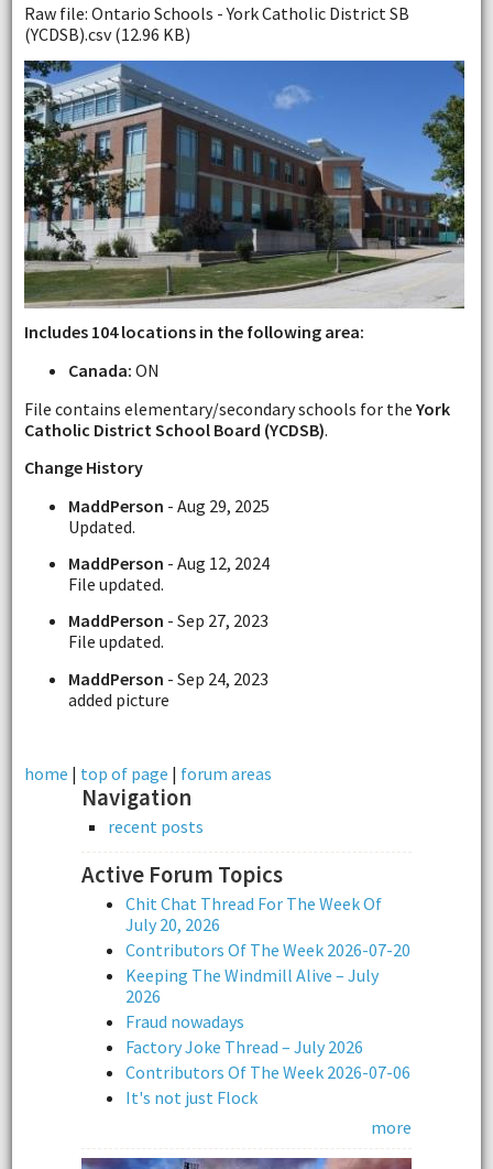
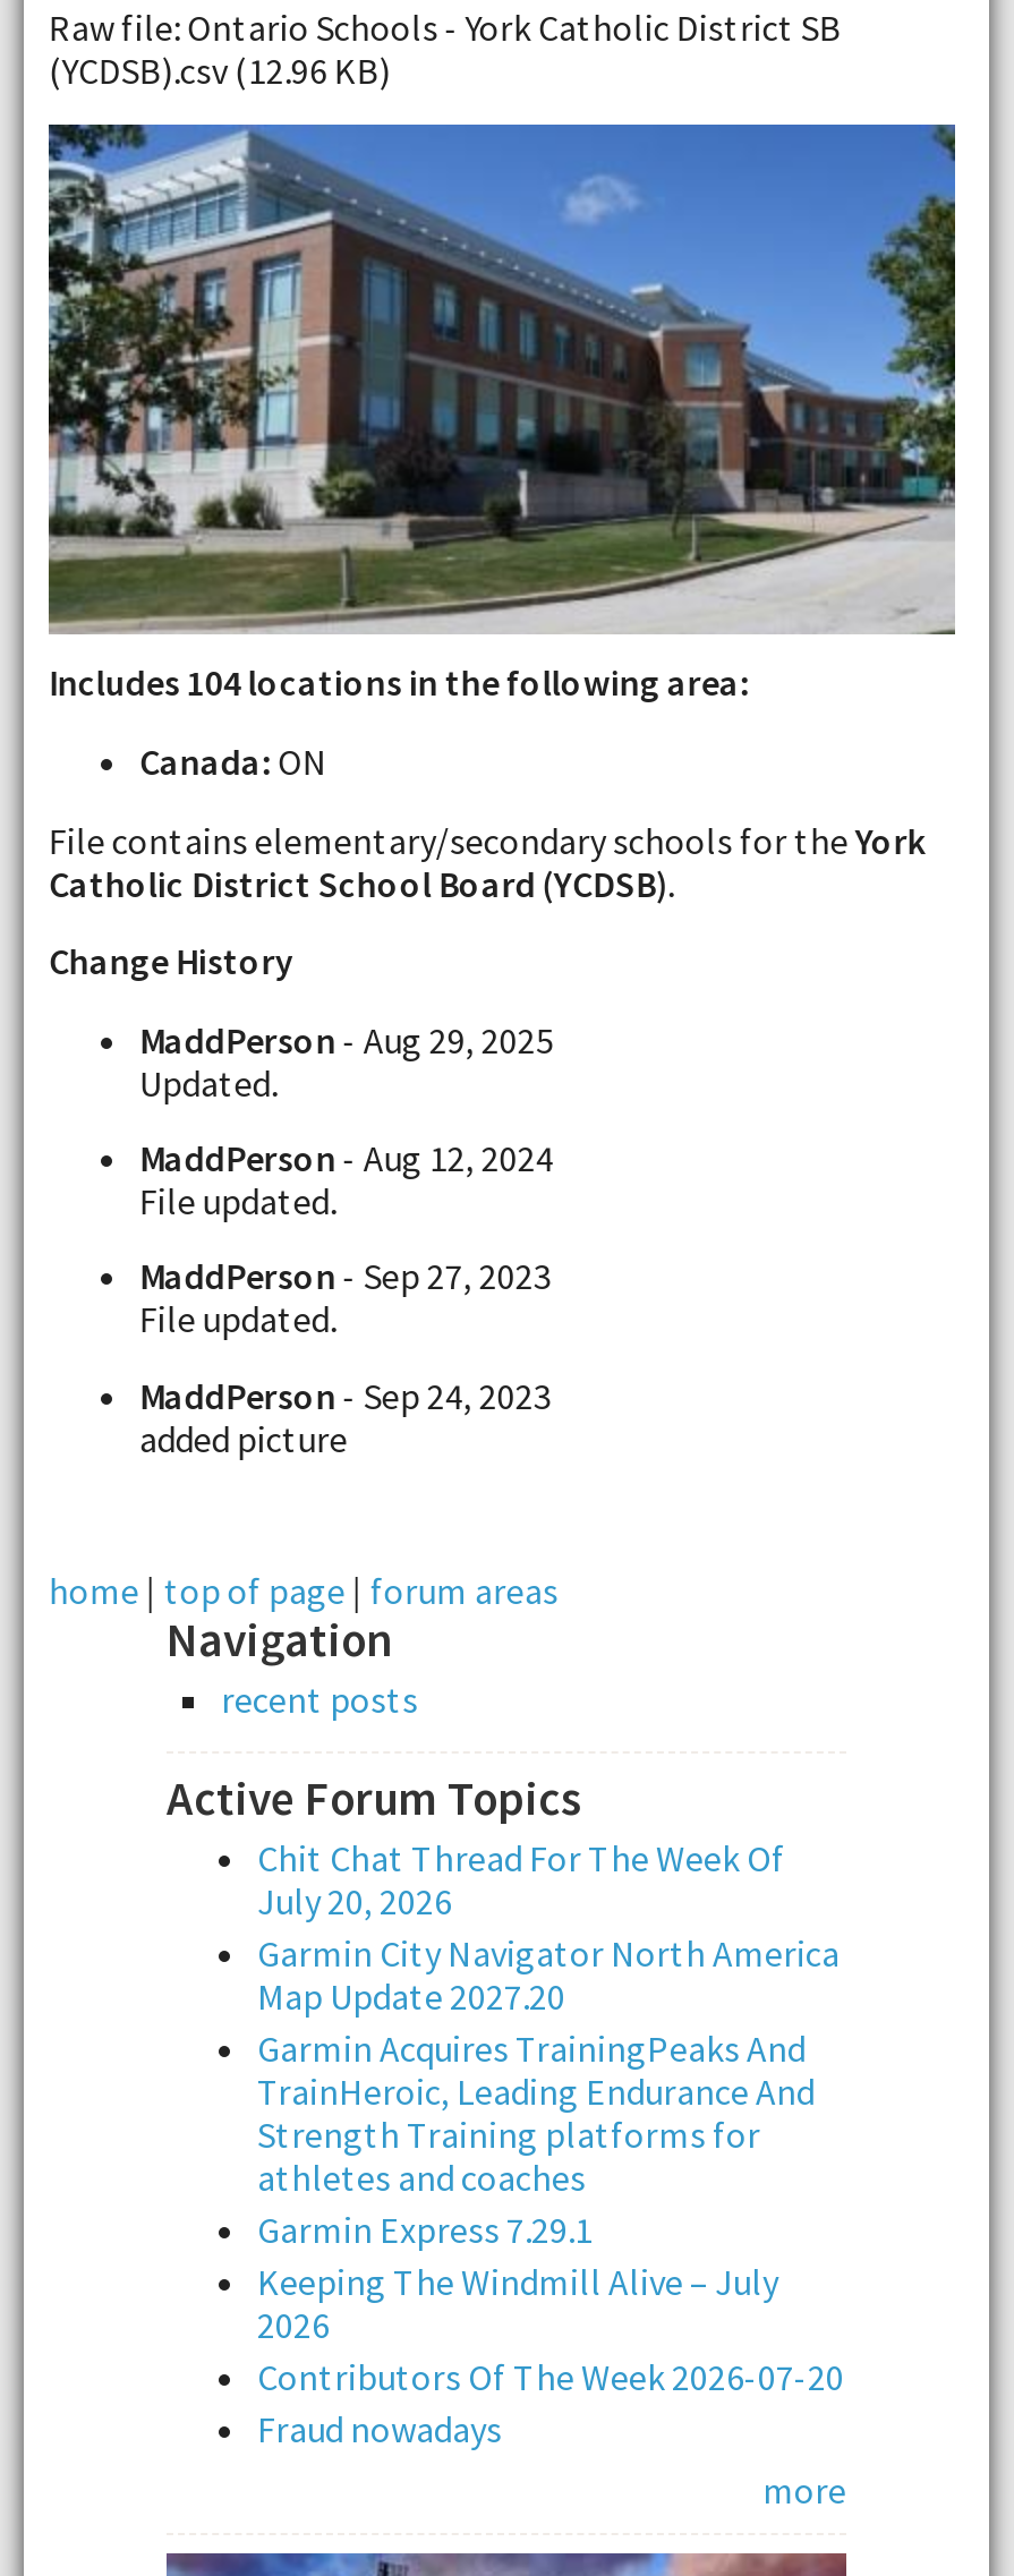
moved down: Contributors Of The Week 2026-07-20

+ Garmin City Navigator North America
+ Map Update 2027.20
+ Garmin Acquires TrainingPeaks And
+ TrainHeroic, Leading Endurance And
+ Strength Training platforms for
+ athletes and coaches
+ Garmin Express 7.29.1

moved down: Keeping The Windmill Alive – July | 2026

moved down: Fraud nowadays

- Factory Joke Thread – July 2026
- Contributors Of The Week 2026-07-06
- It's not just Flock
